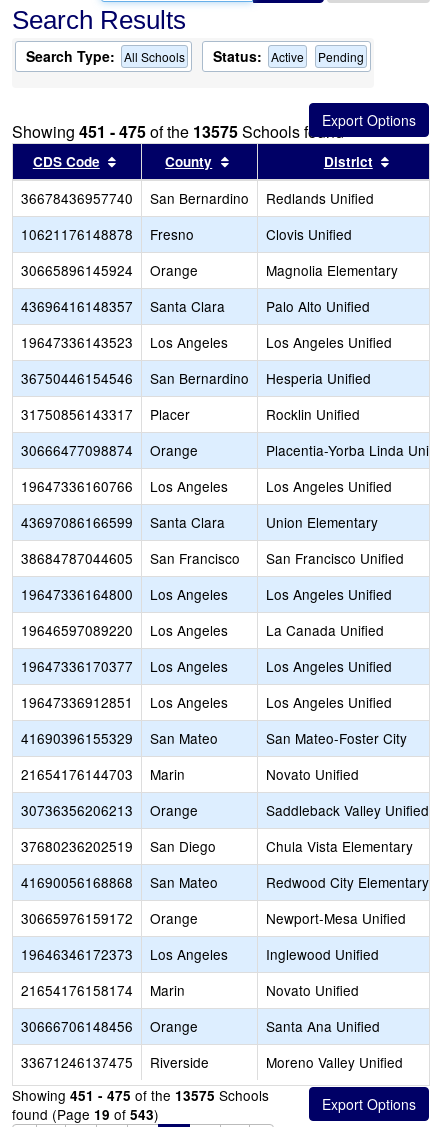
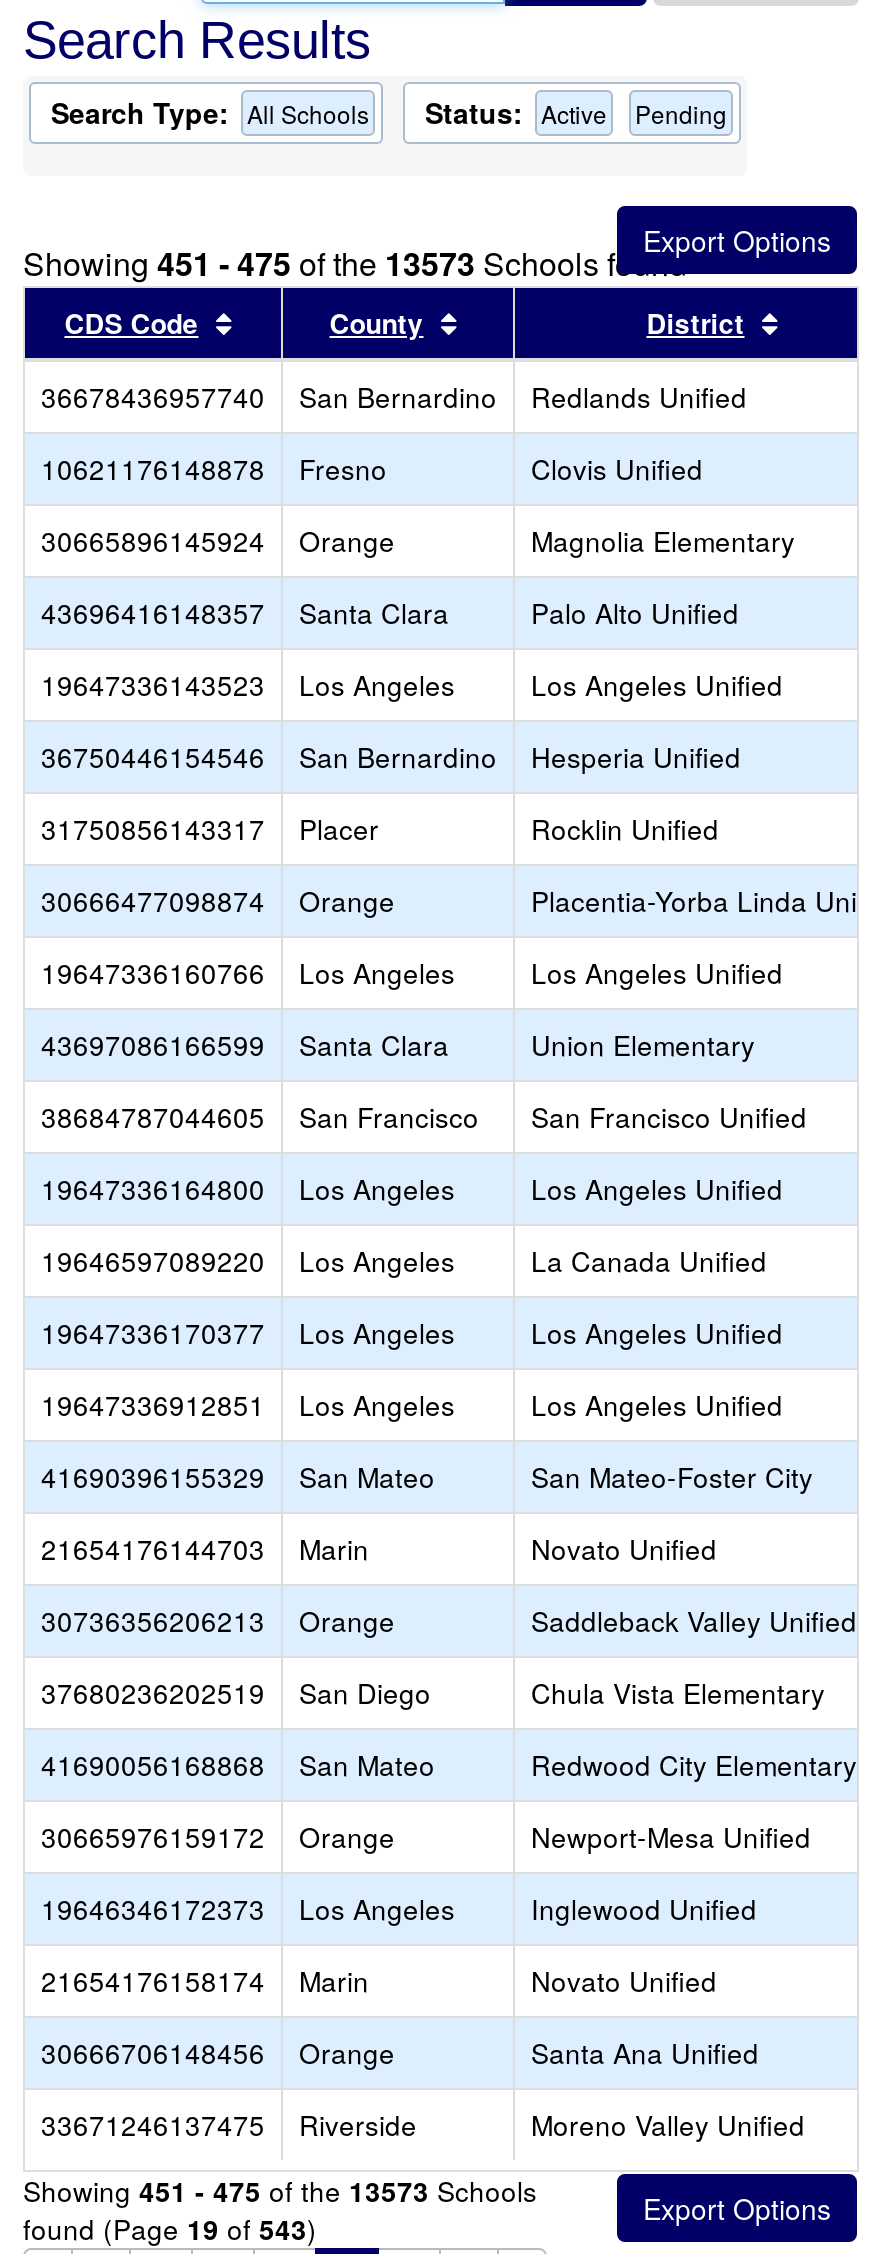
- Showing 451 - 475 of the 13575 Schools found
+ Showing 451 - 475 of the 13573 Schools found

- Showing 451 - 475 of the 13575 Schools
+ Showing 451 - 475 of the 13573 Schools
